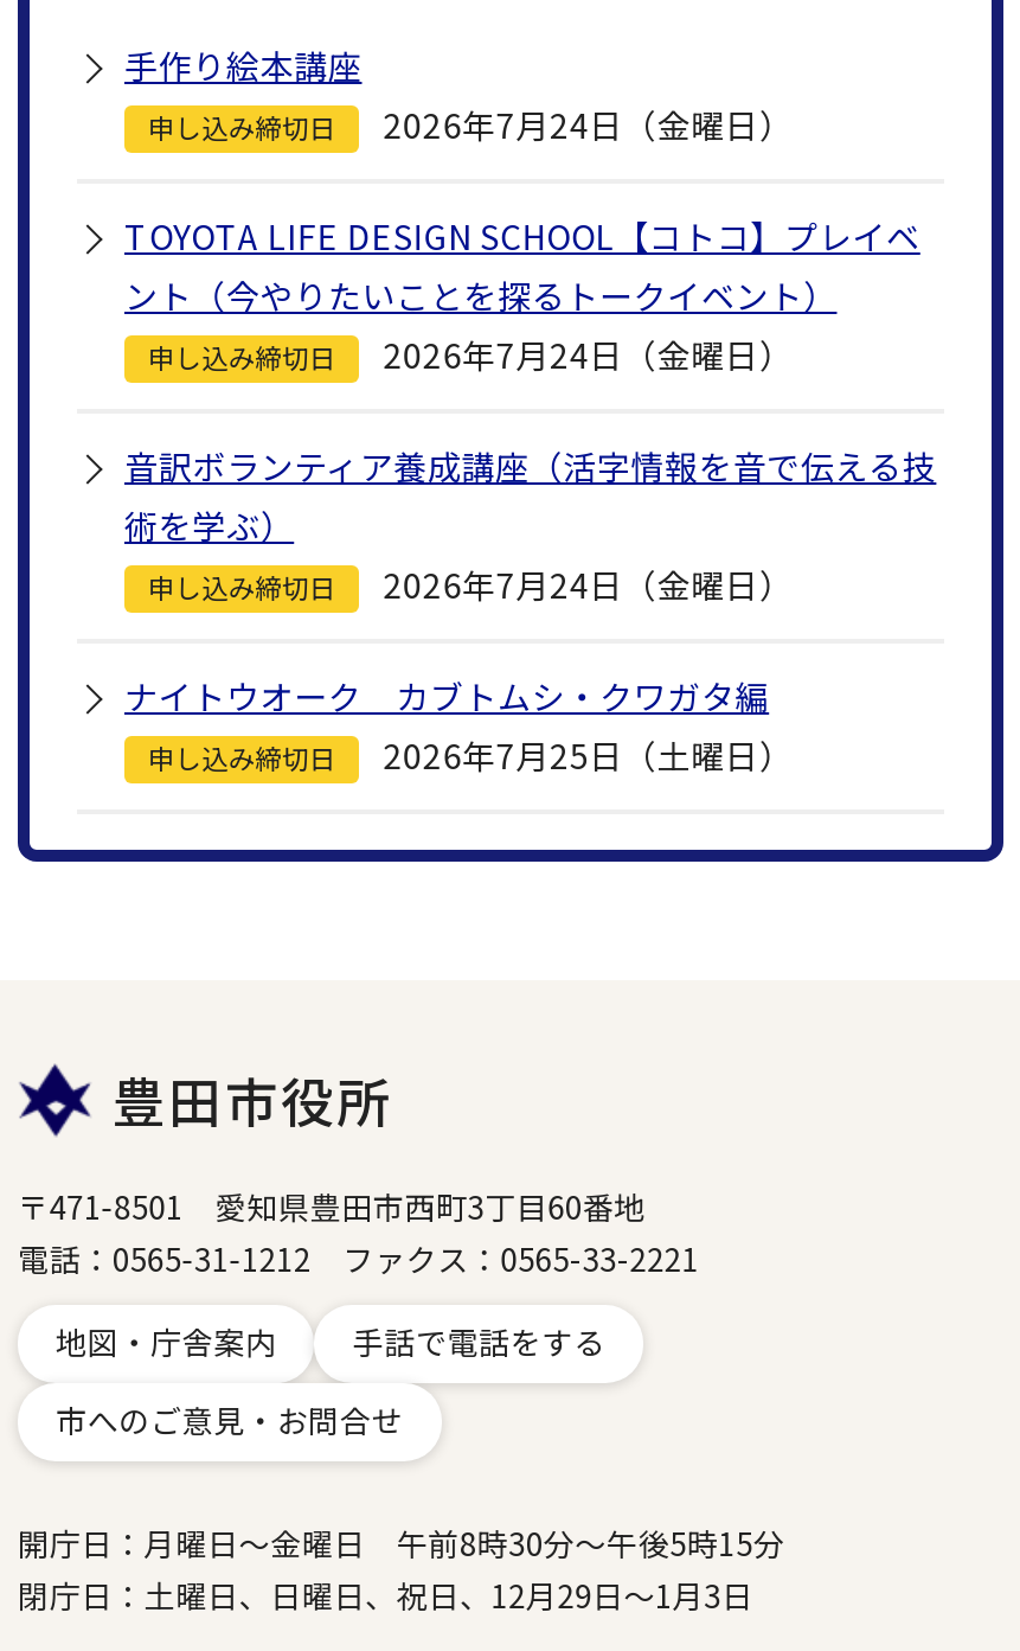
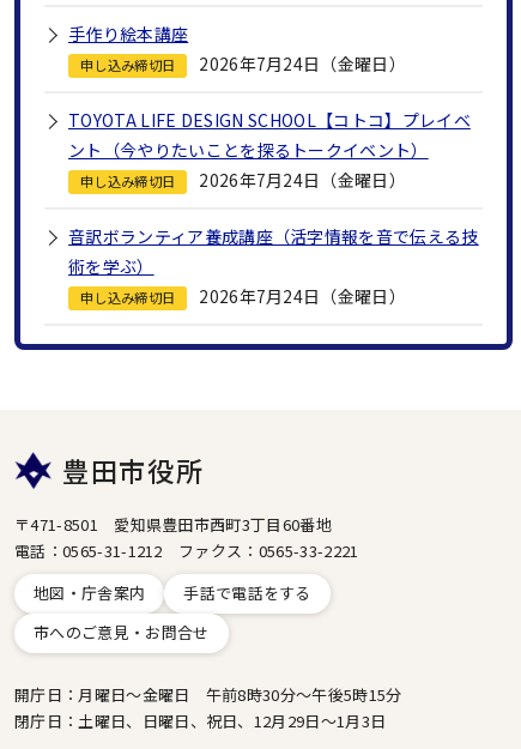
- ナイトウオーク カブトムシ・クワガタ編
- 申し込み締切日
- 2026年7月25日（土曜日）
